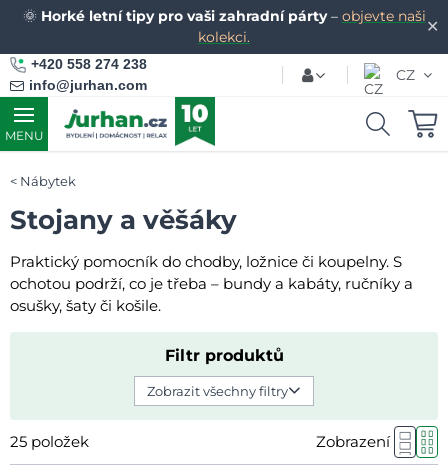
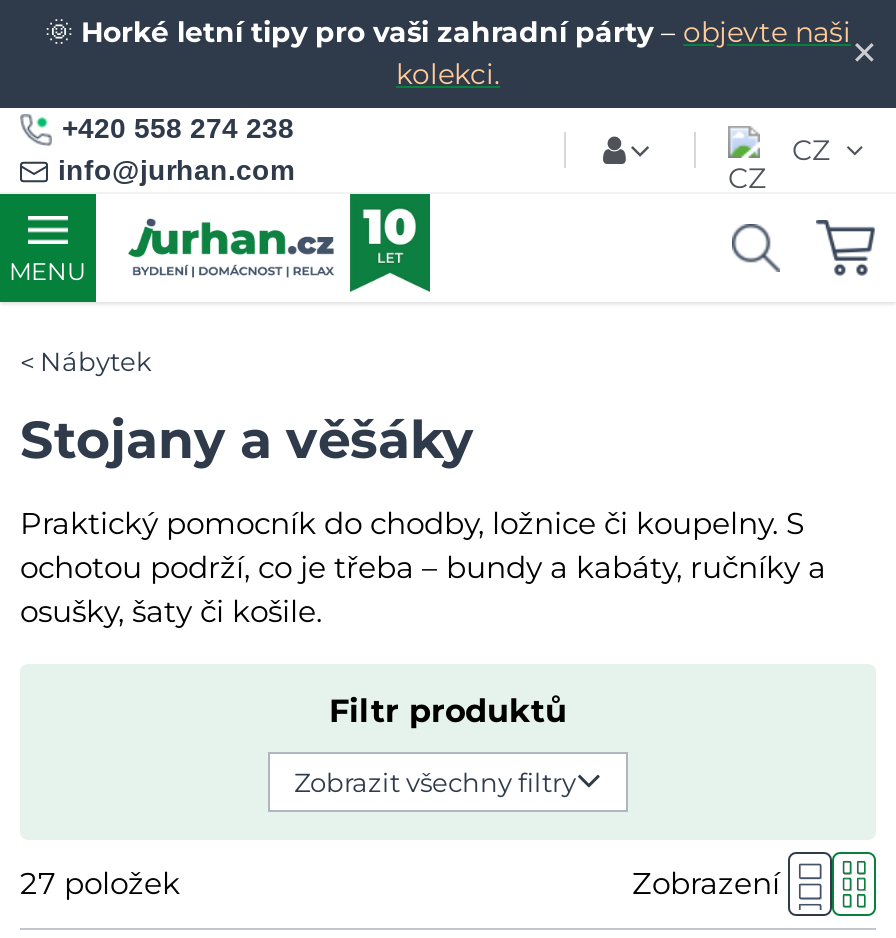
- 25 položek
+ 27 položek
